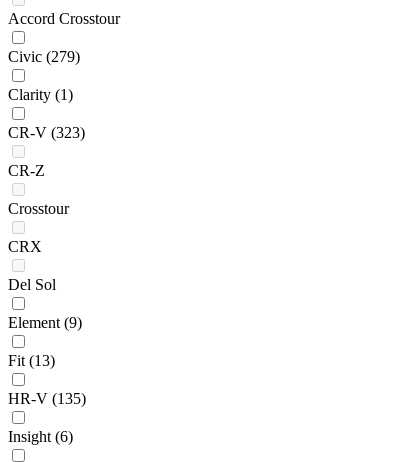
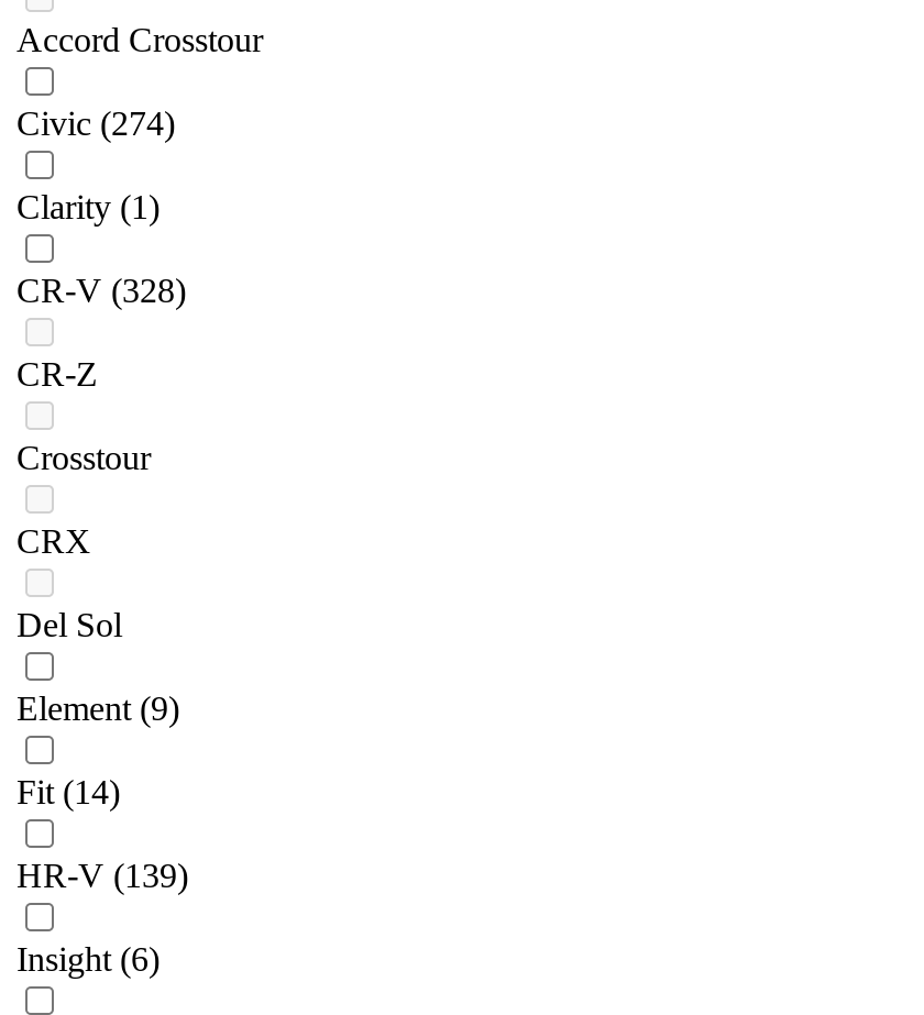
- Civic (279)
+ Civic (274)

- CR-V (323)
+ CR-V (328)

- Fit (13)
+ Fit (14)

- HR-V (135)
+ HR-V (139)
